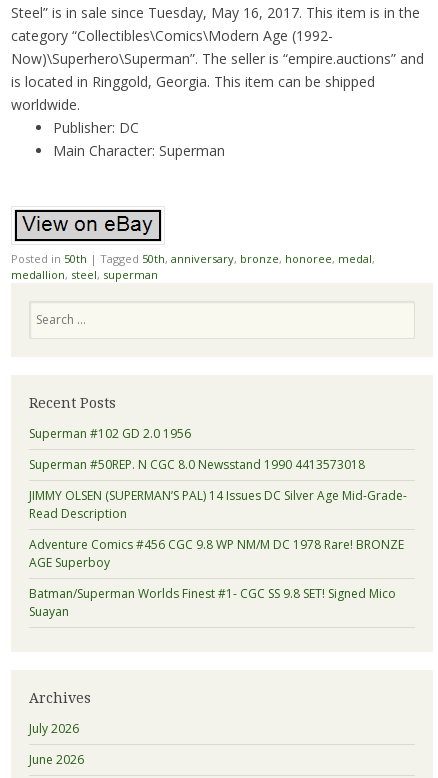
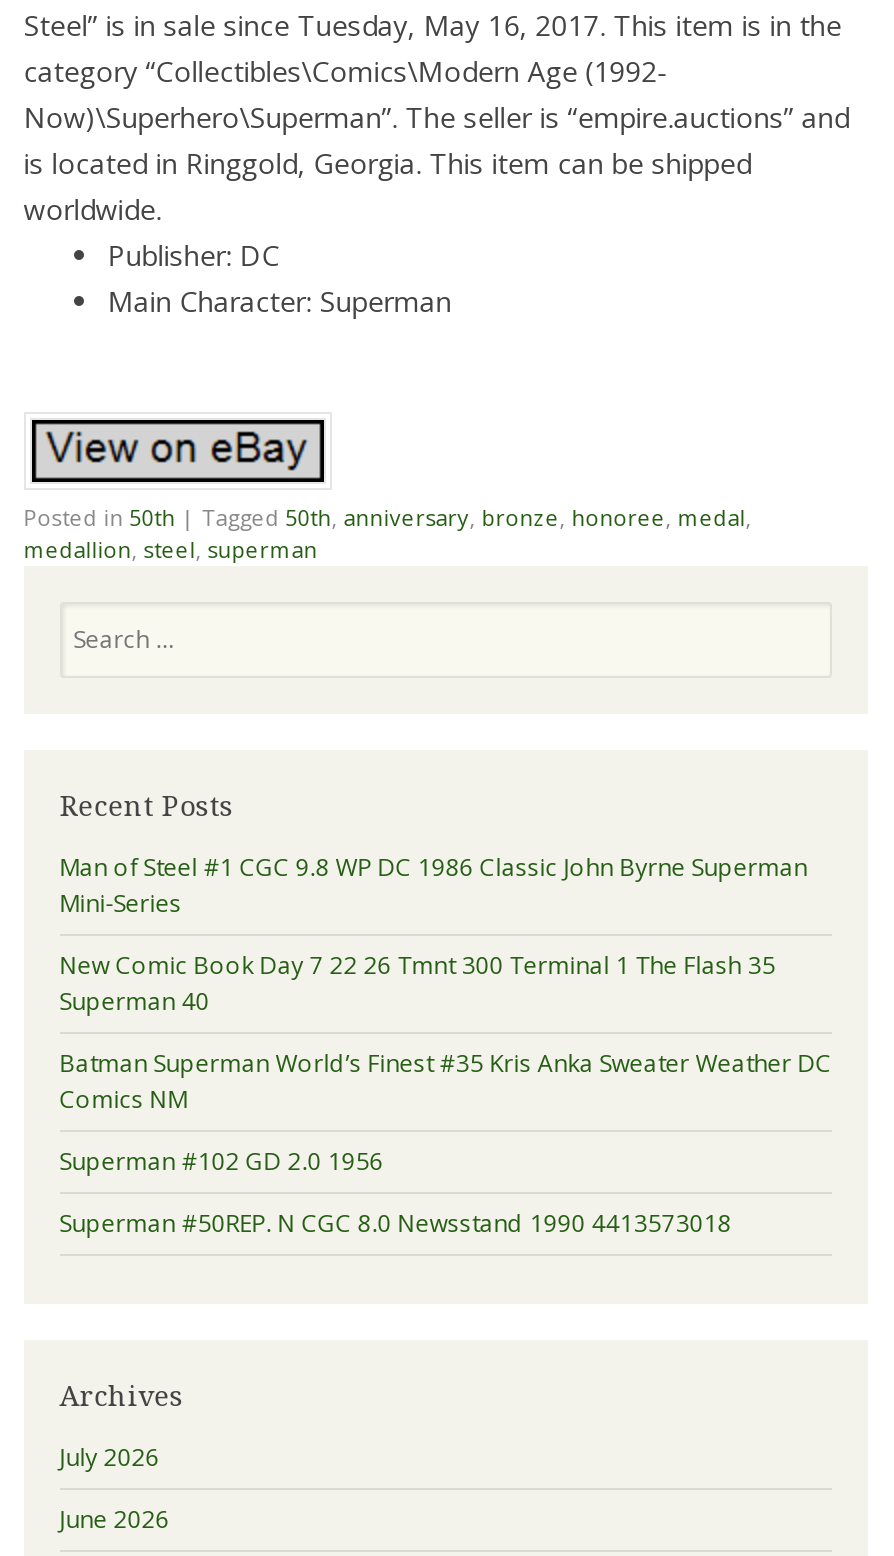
+ Man of Steel #1 CGC 9.8 WP DC 1986 Classic John Byrne Superman
+ Mini-Series
+ New Comic Book Day 7 22 26 Tmnt 300 Terminal 1 The Flash 35
+ Superman 40
+ Batman Superman World’s Finest #35 Kris Anka Sweater Weather DC
+ Comics NM

moved down: Superman #102 GD 2.0 1956 | Superman #50REP. N CGC 8.0 Newsstand 1990 4413573018

- JIMMY OLSEN (SUPERMAN’S PAL) 14 Issues DC Silver Age Mid-Grade-
- Read Description
- Adventure Comics #456 CGC 9.8 WP NM/M DC 1978 Rare! BRONZE
- AGE Superboy
- Batman/Superman Worlds Finest #1- CGC SS 9.8 SET! Signed Mico
- Suayan
